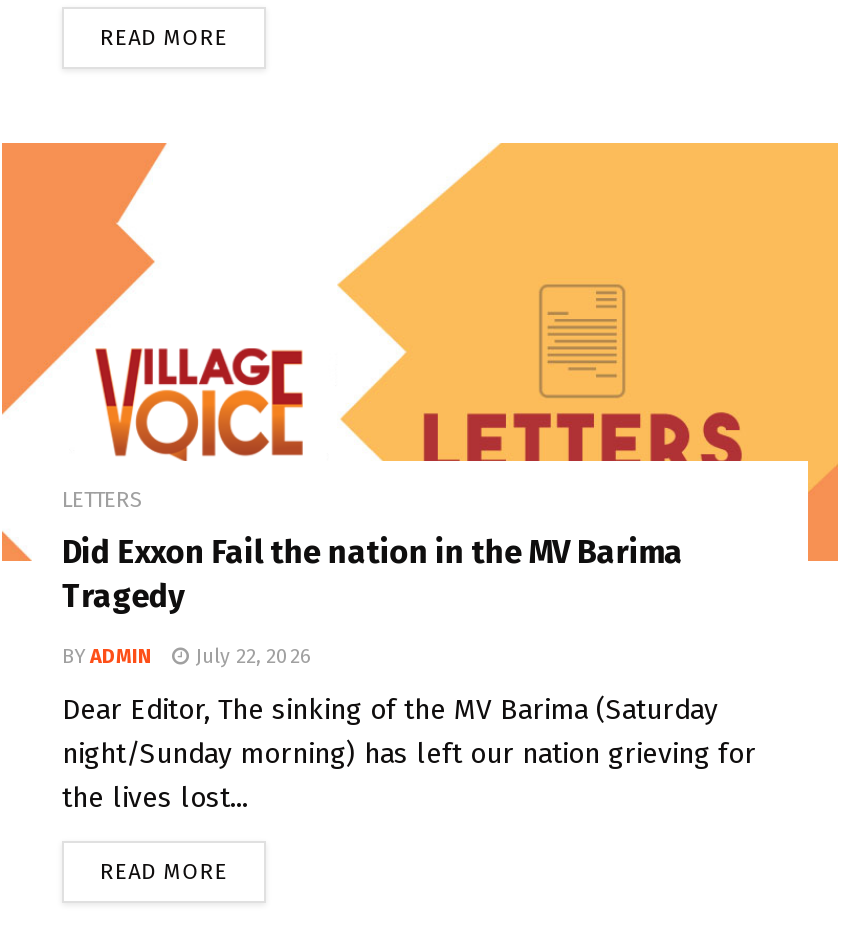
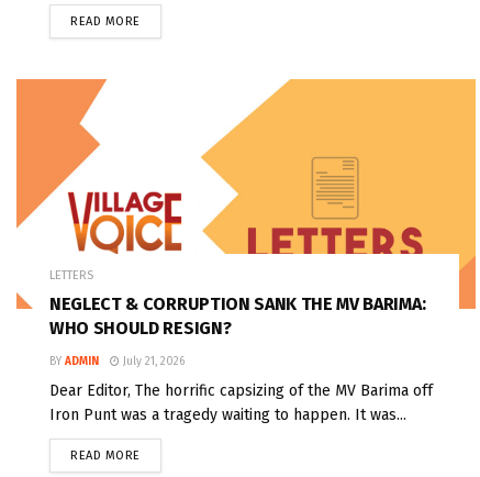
- Did Exxon Fail the nation in the MV Barima
- Tragedy
+ NEGLECT & CORRUPTION SANK THE MV BARIMA:
+ WHO SHOULD RESIGN?

- BY ADMIN July 22, 2026
+ BY ADMIN July 21, 2026

- Dear Editor, The sinking of the MV Barima (Saturday
- night/Sunday morning) has left our nation grieving for
- the lives lost...
+ Dear Editor, The horrific capsizing of the MV Barima off
+ Iron Punt was a tragedy waiting to happen. It was...
